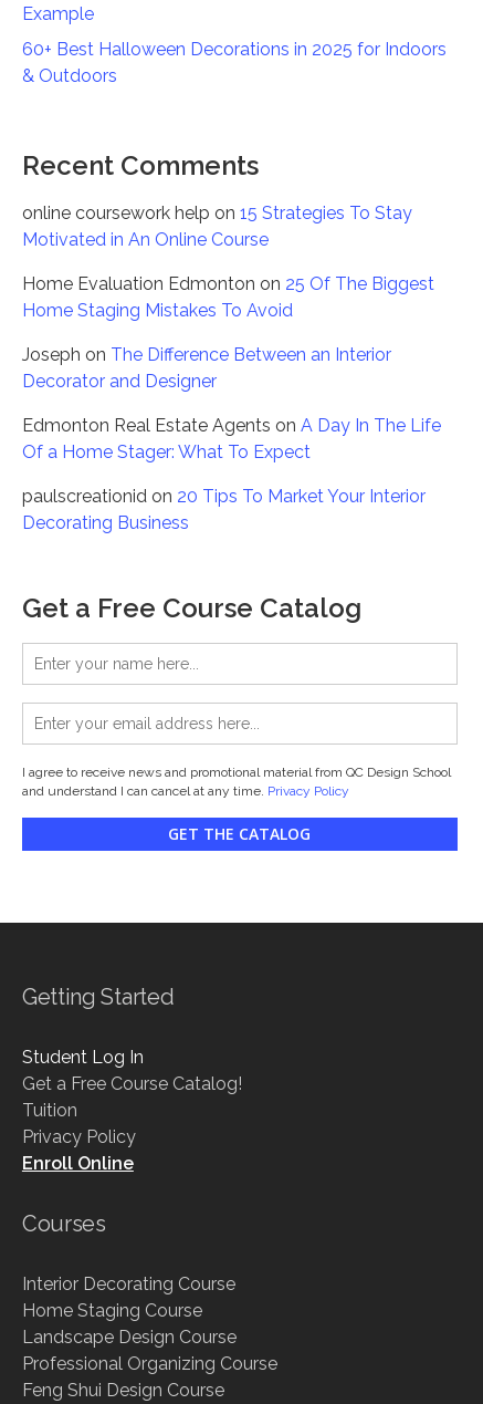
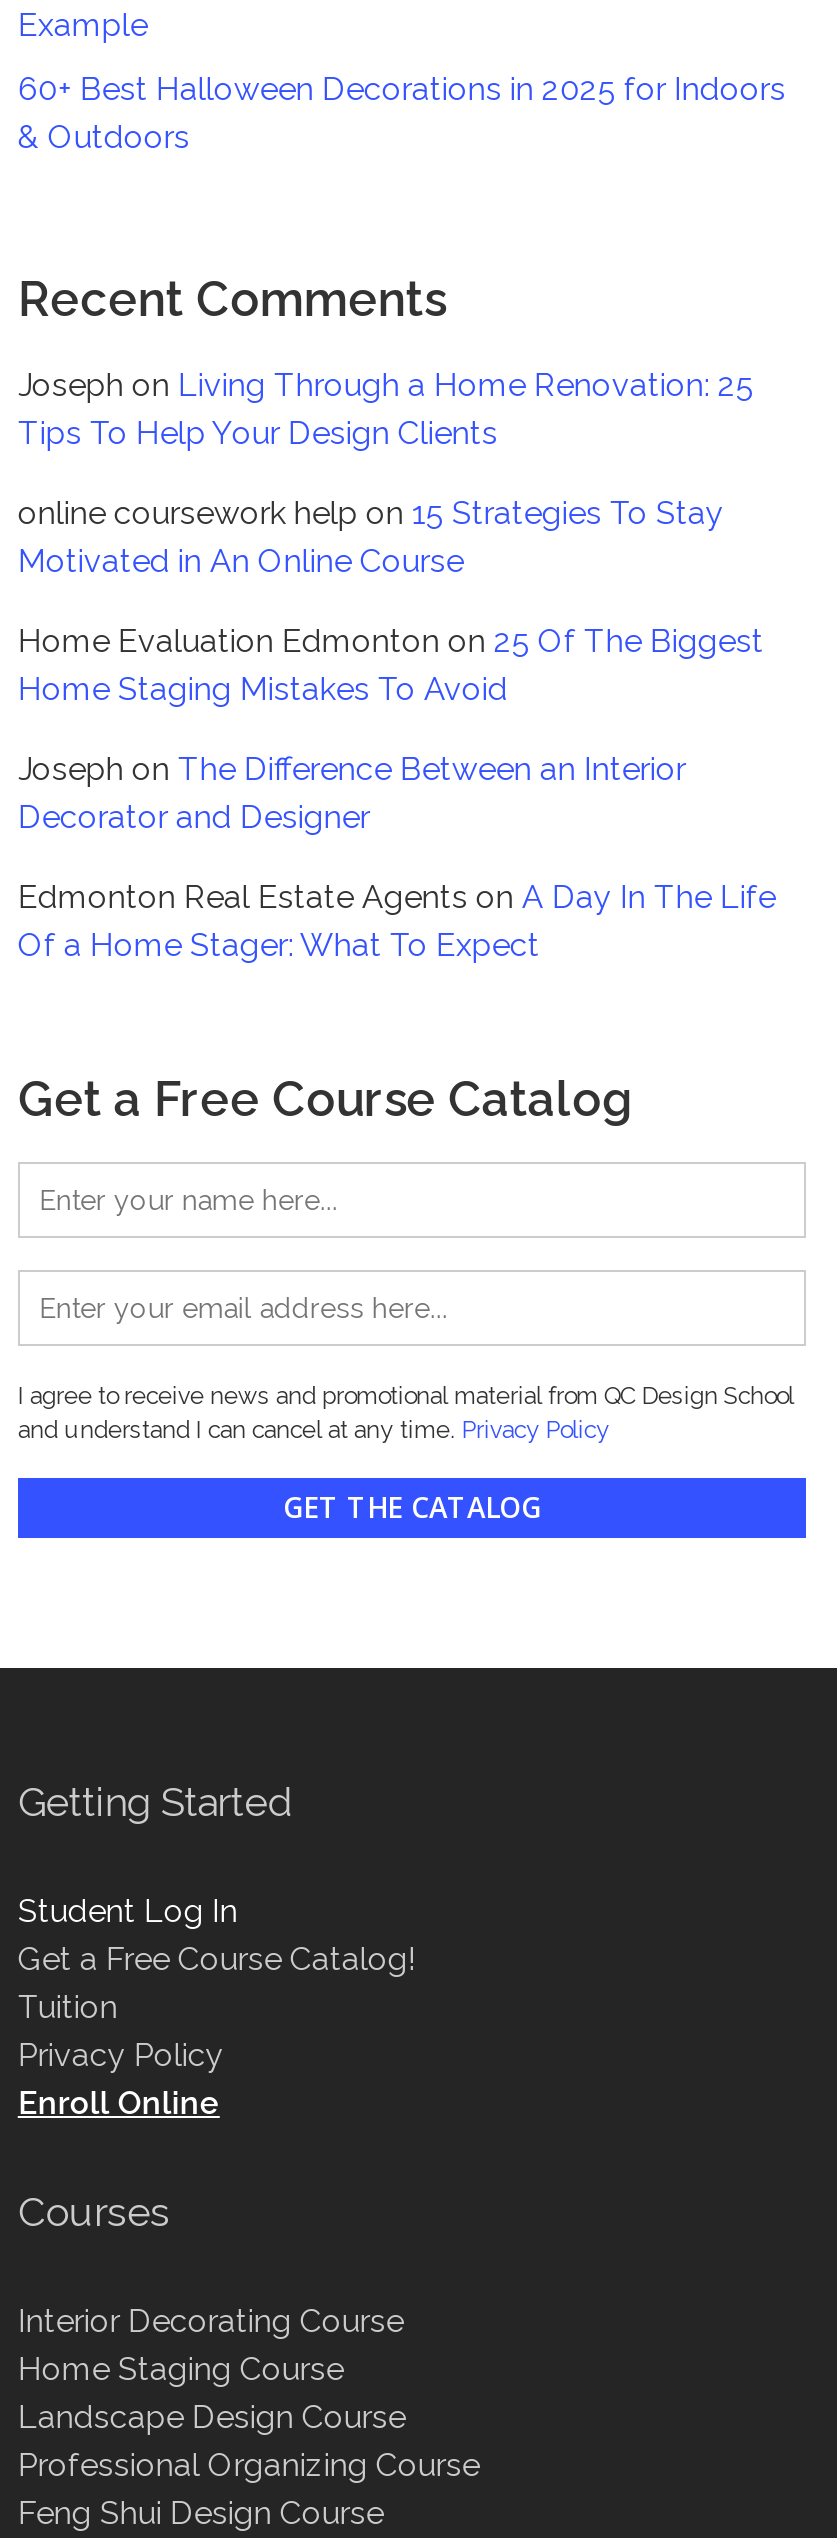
+ Joseph on Living Through a Home Renovation: 25
+ Tips To Help Your Design Clients

moved down: online coursework help on 15 Strategies To Stay | Motivated in An Online Course | Home Evaluation Edmonton on 25 Of The Biggest | Home Staging Mistakes To Avoid | Joseph on The Difference Between an Interior | Decorator and Designer | Edmonton Real Estate Agents on A Day In The Life | Of a Home Stager: What To Expect

- paulscreationid on 20 Tips To Market Your Interior
- Decorating Business
